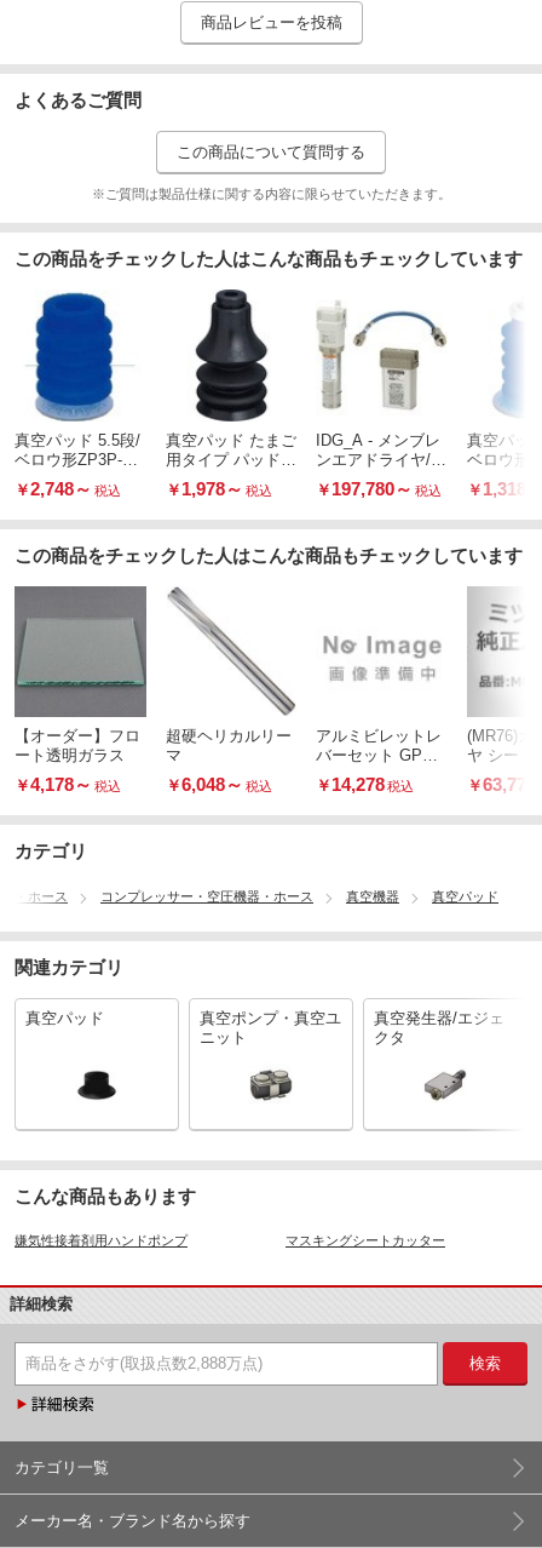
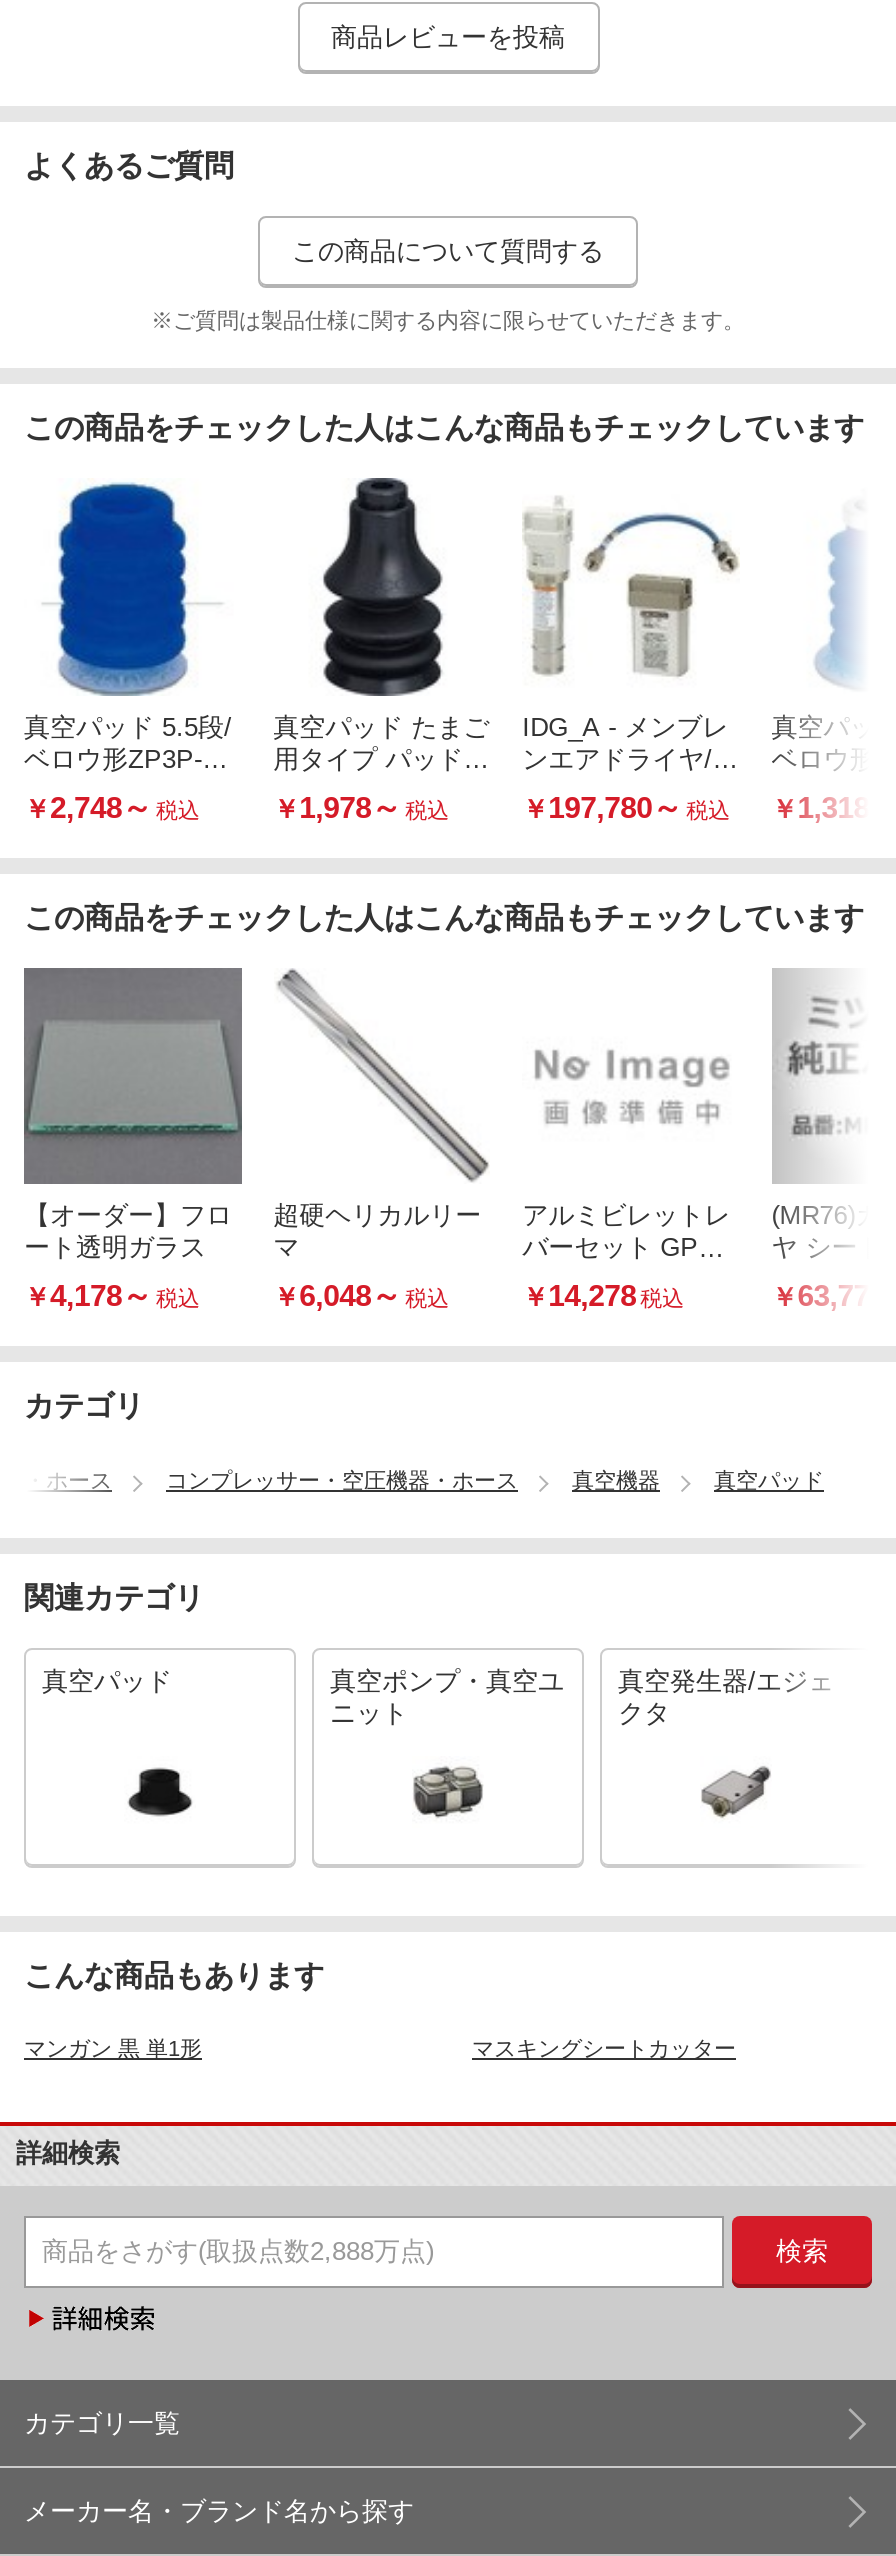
- 嫌気性接着剤用ハンドポンプ
+ マンガン 黒 単1形
